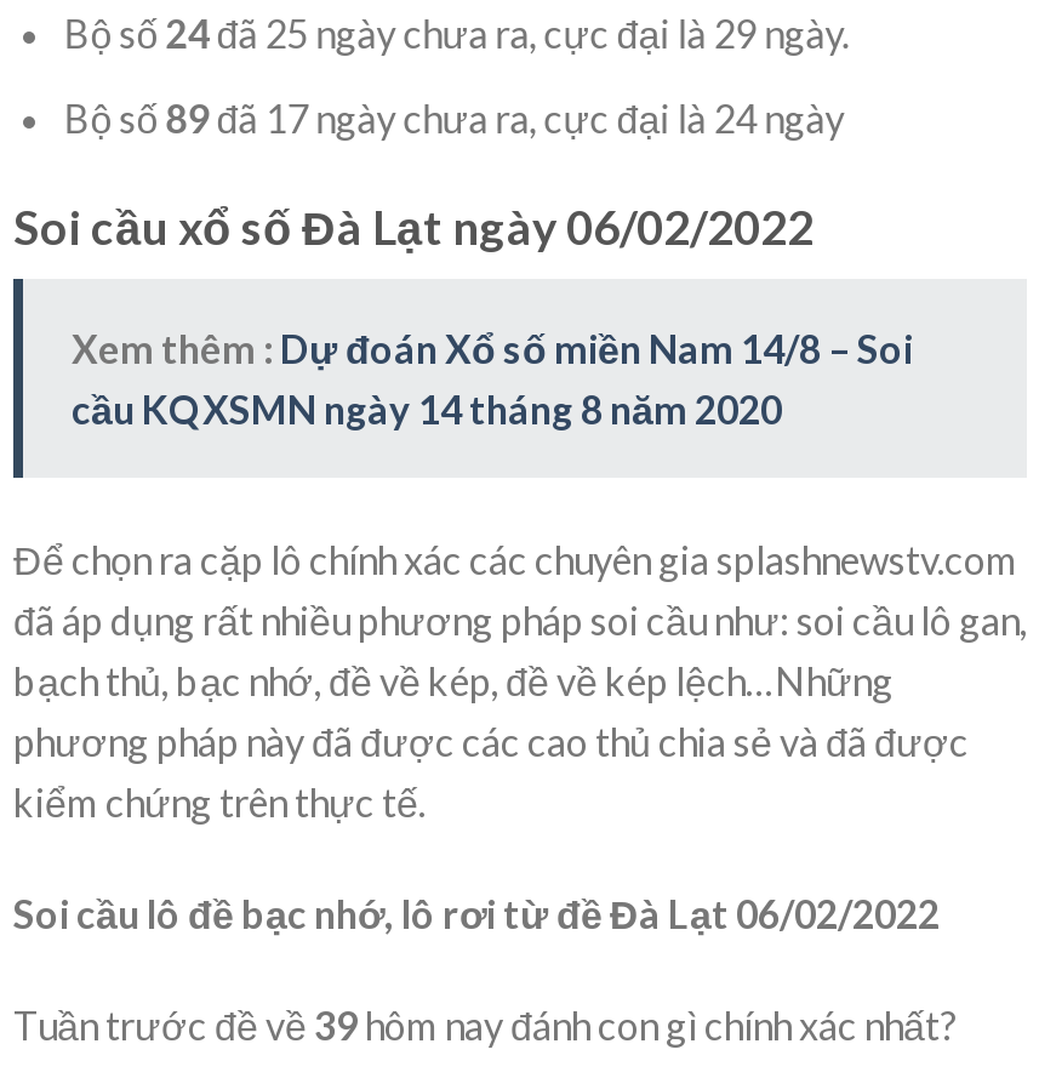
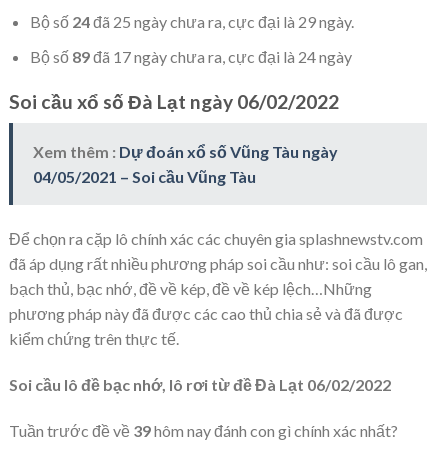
- Xem thêm : Dự đoán Xổ số miền Nam 14/8 – Soi
- cầu KQXSMN ngày 14 tháng 8 năm 2020
+ Xem thêm : Dự đoán xổ số Vũng Tàu ngày
+ 04/05/2021 – Soi cầu Vũng Tàu
